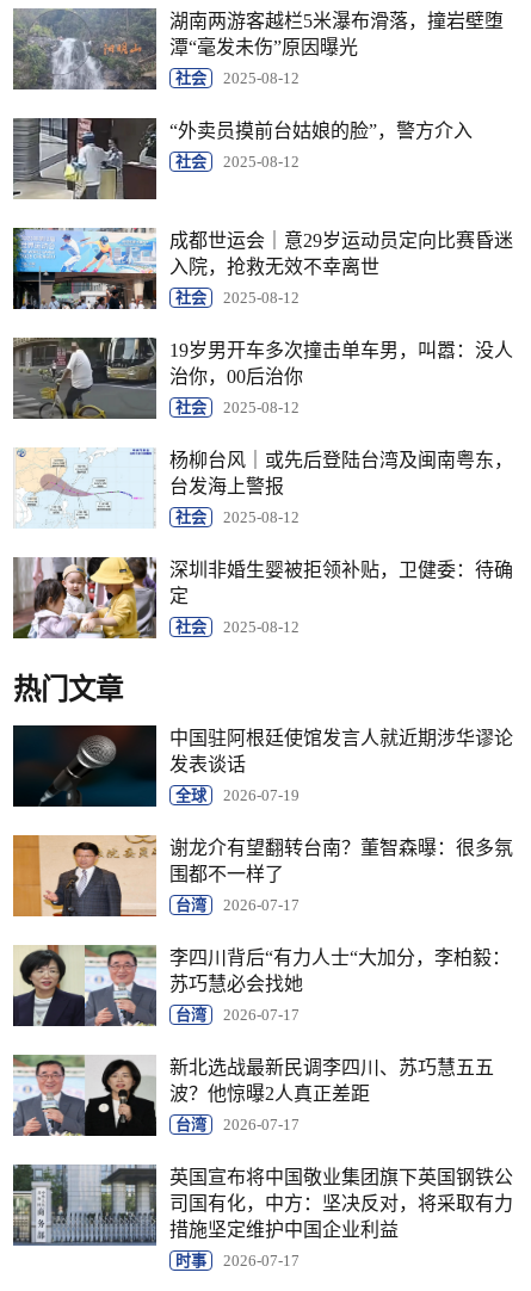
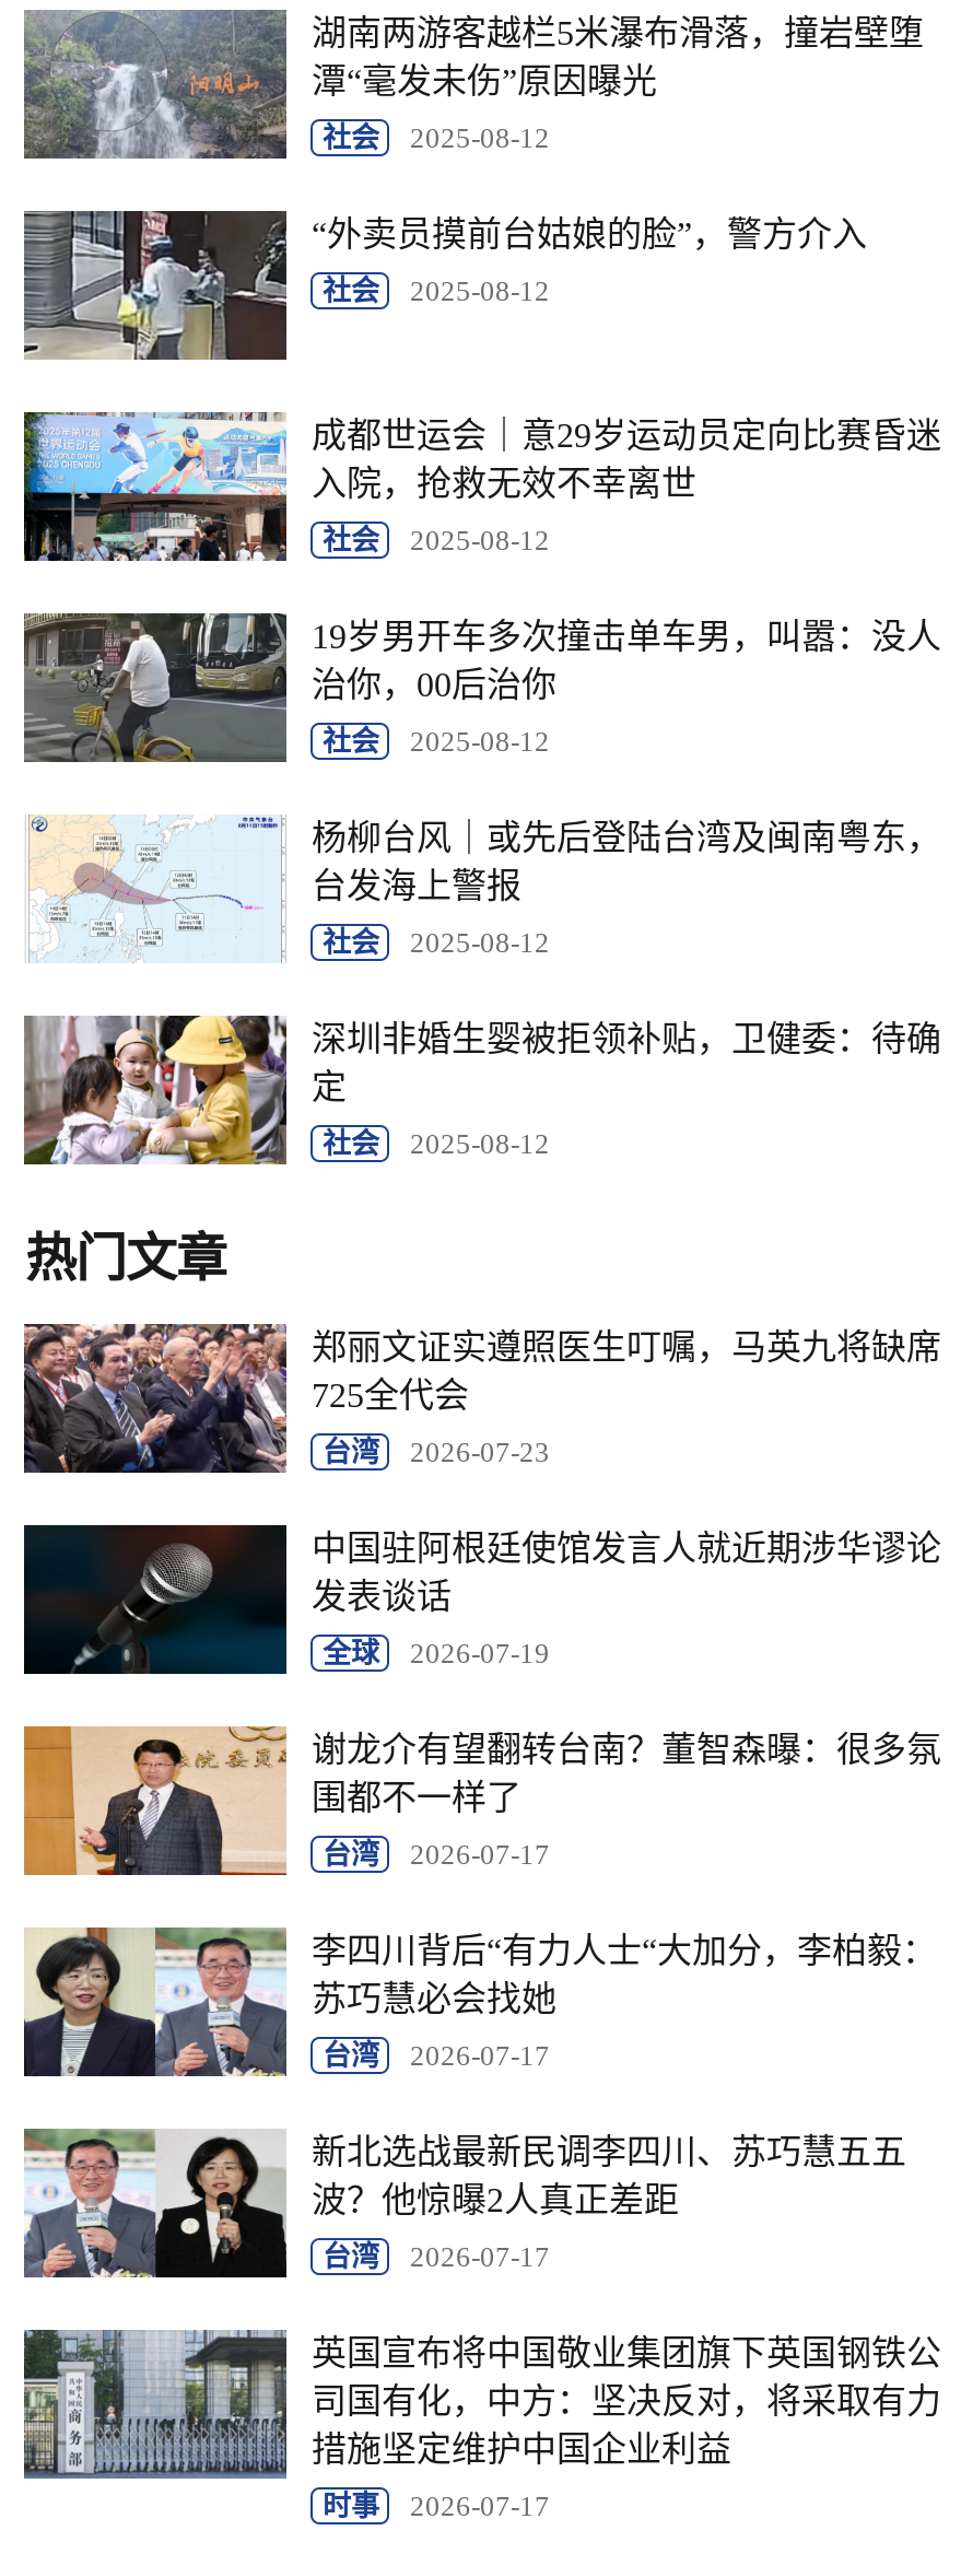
+ [image]
+ 郑丽文证实遵照医生叮嘱，马英九将缺席
+ 725全代会
+ 台湾
+ 2026-07-23
